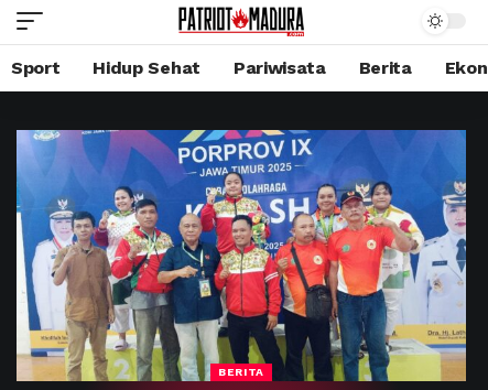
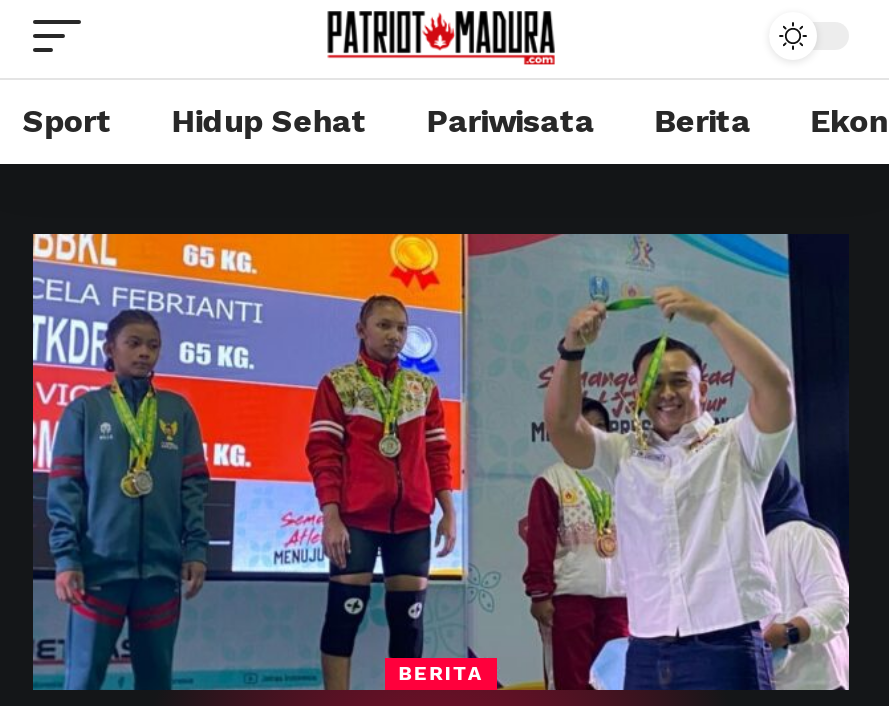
- [image]
+ [image]
